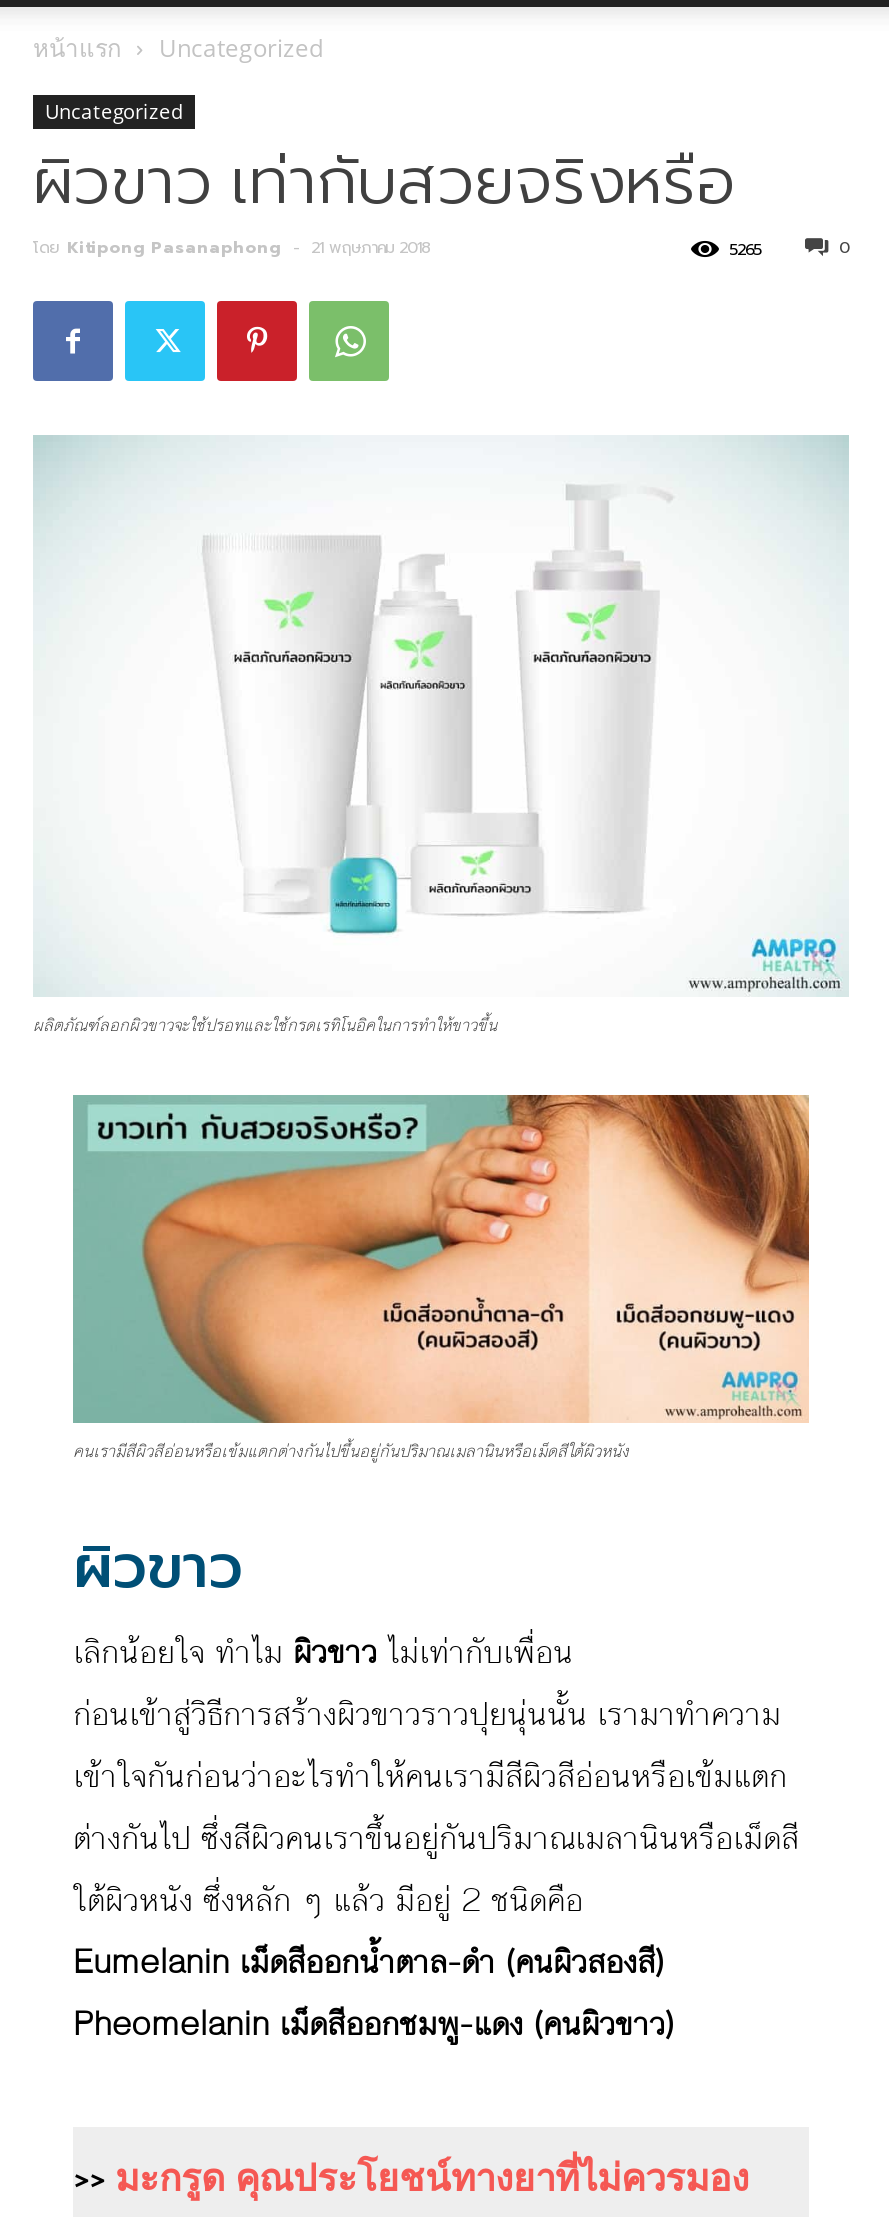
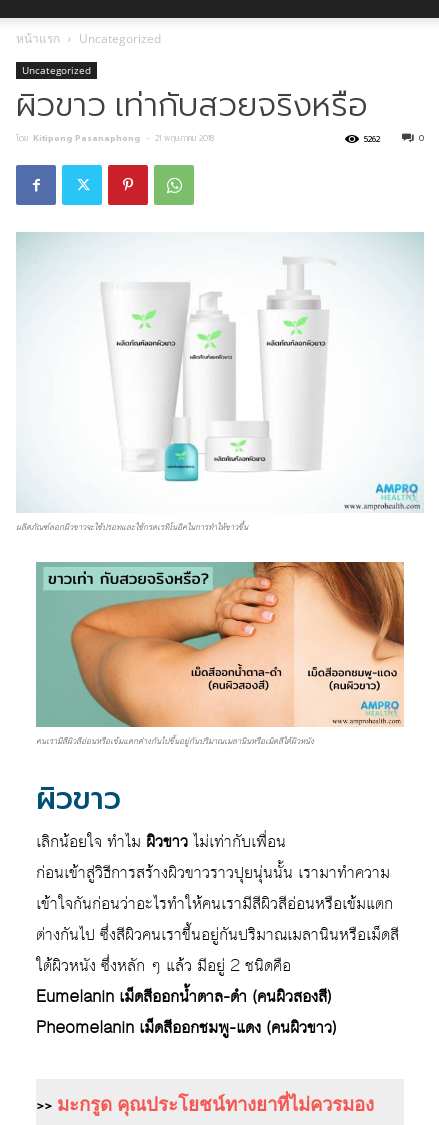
- 5265
+ 5262
